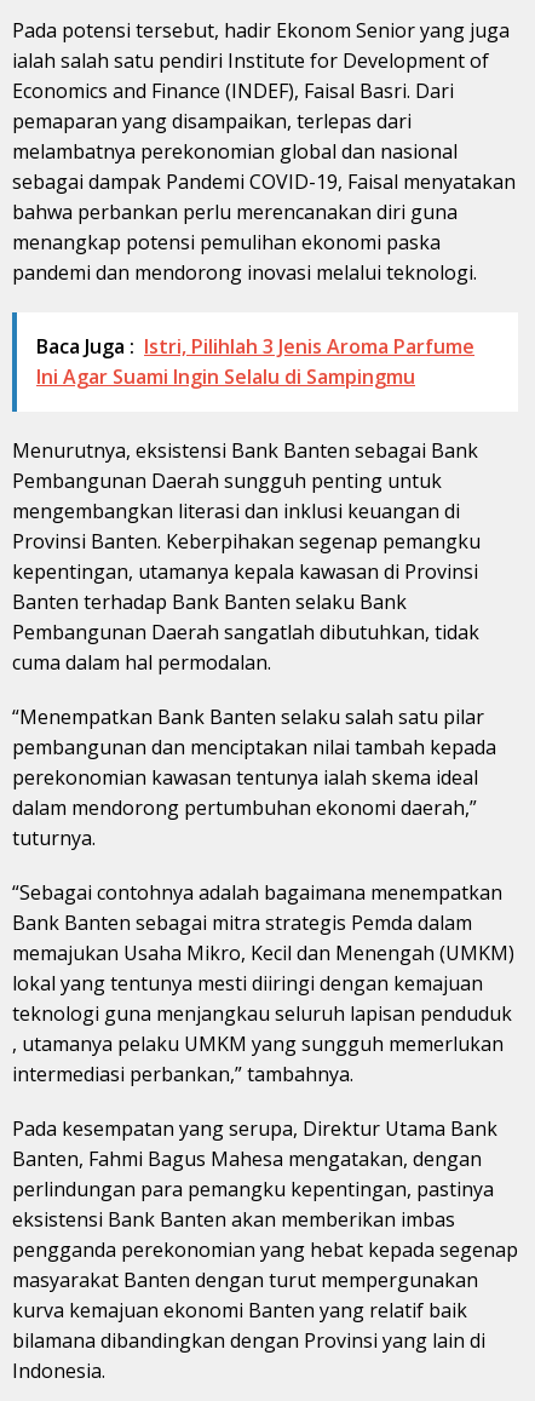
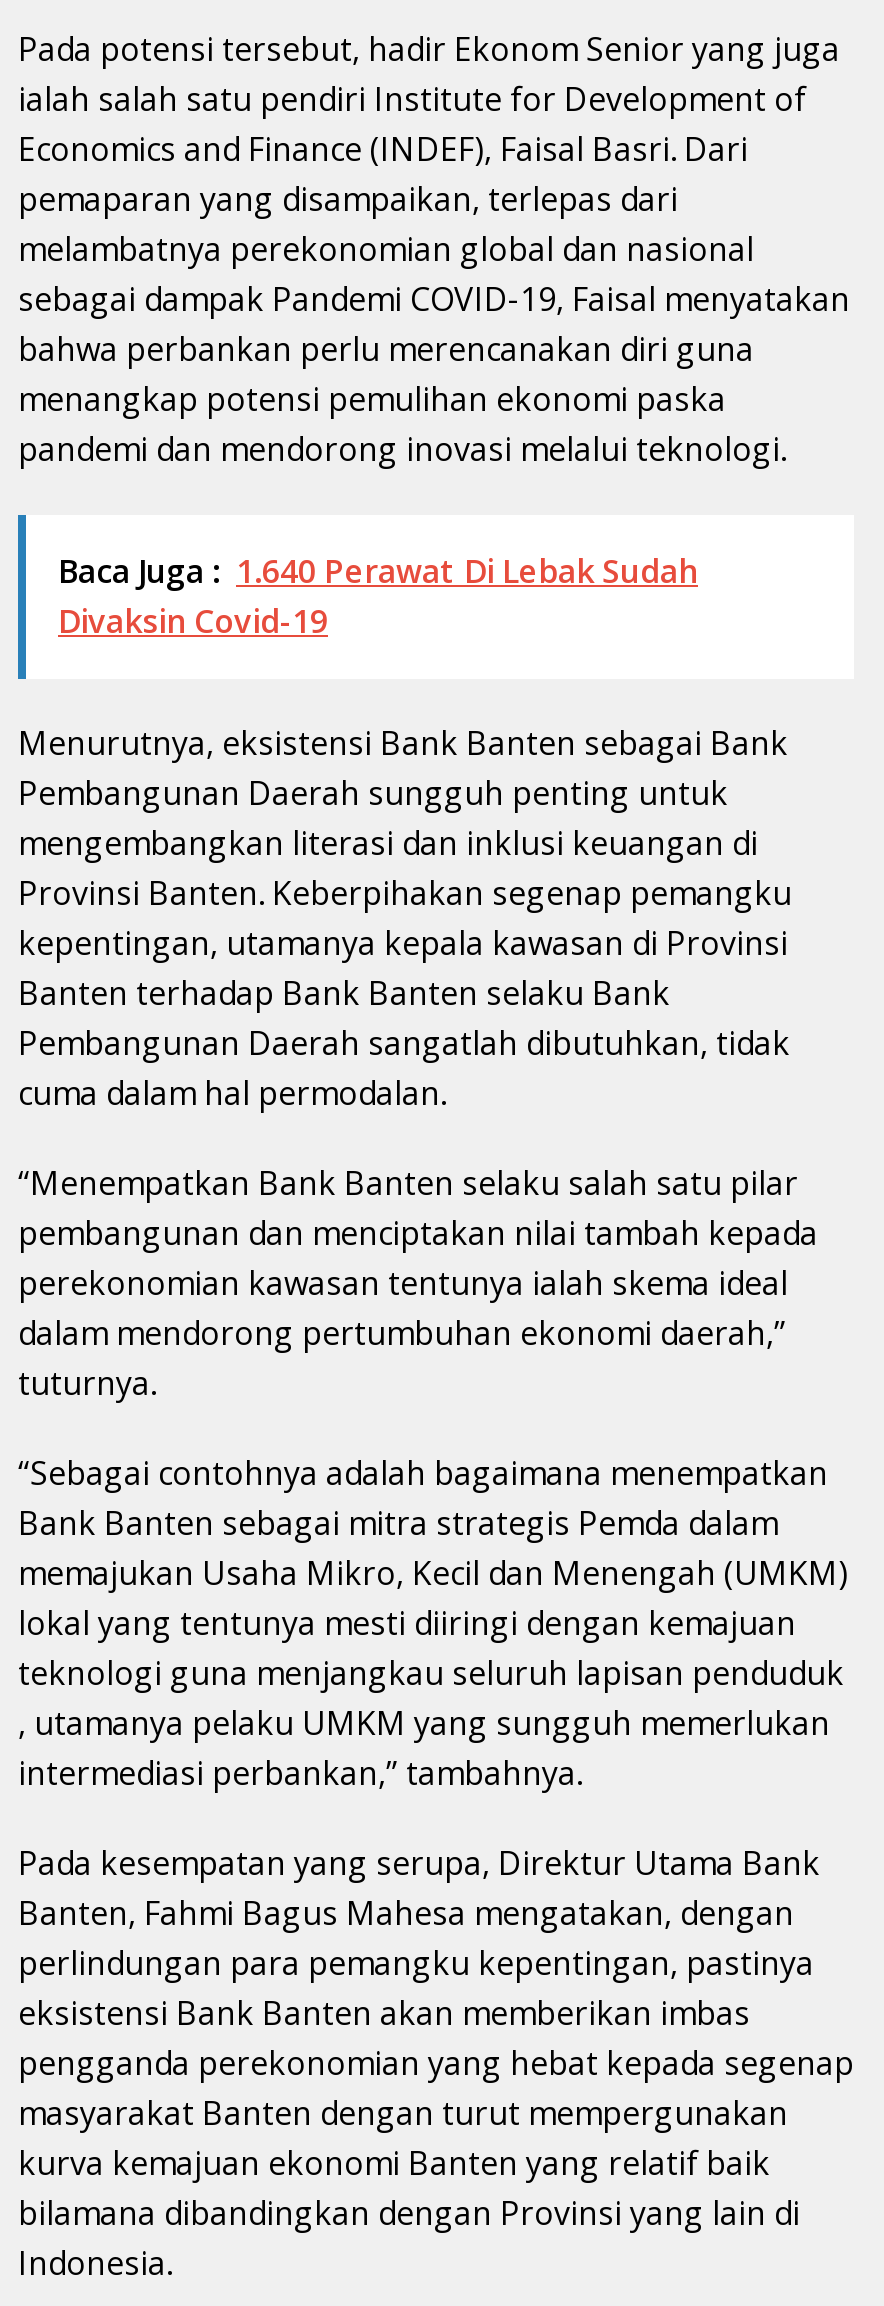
- Baca Juga : Istri, Pilihlah 3 Jenis Aroma Parfume
- Ini Agar Suami Ingin Selalu di Sampingmu
+ Baca Juga : 1.640 Perawat Di Lebak Sudah
+ Divaksin Covid-19
